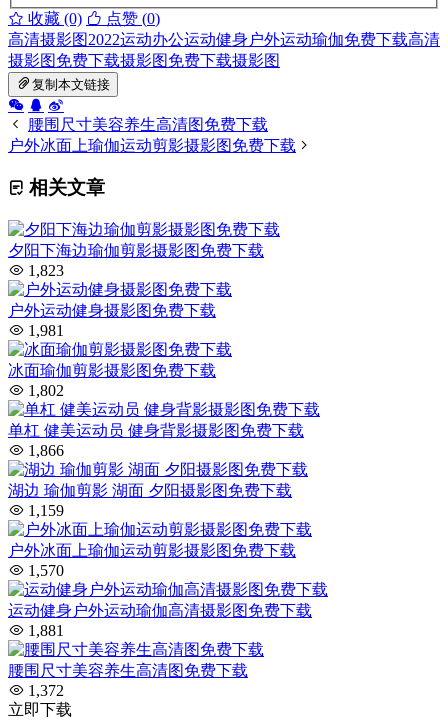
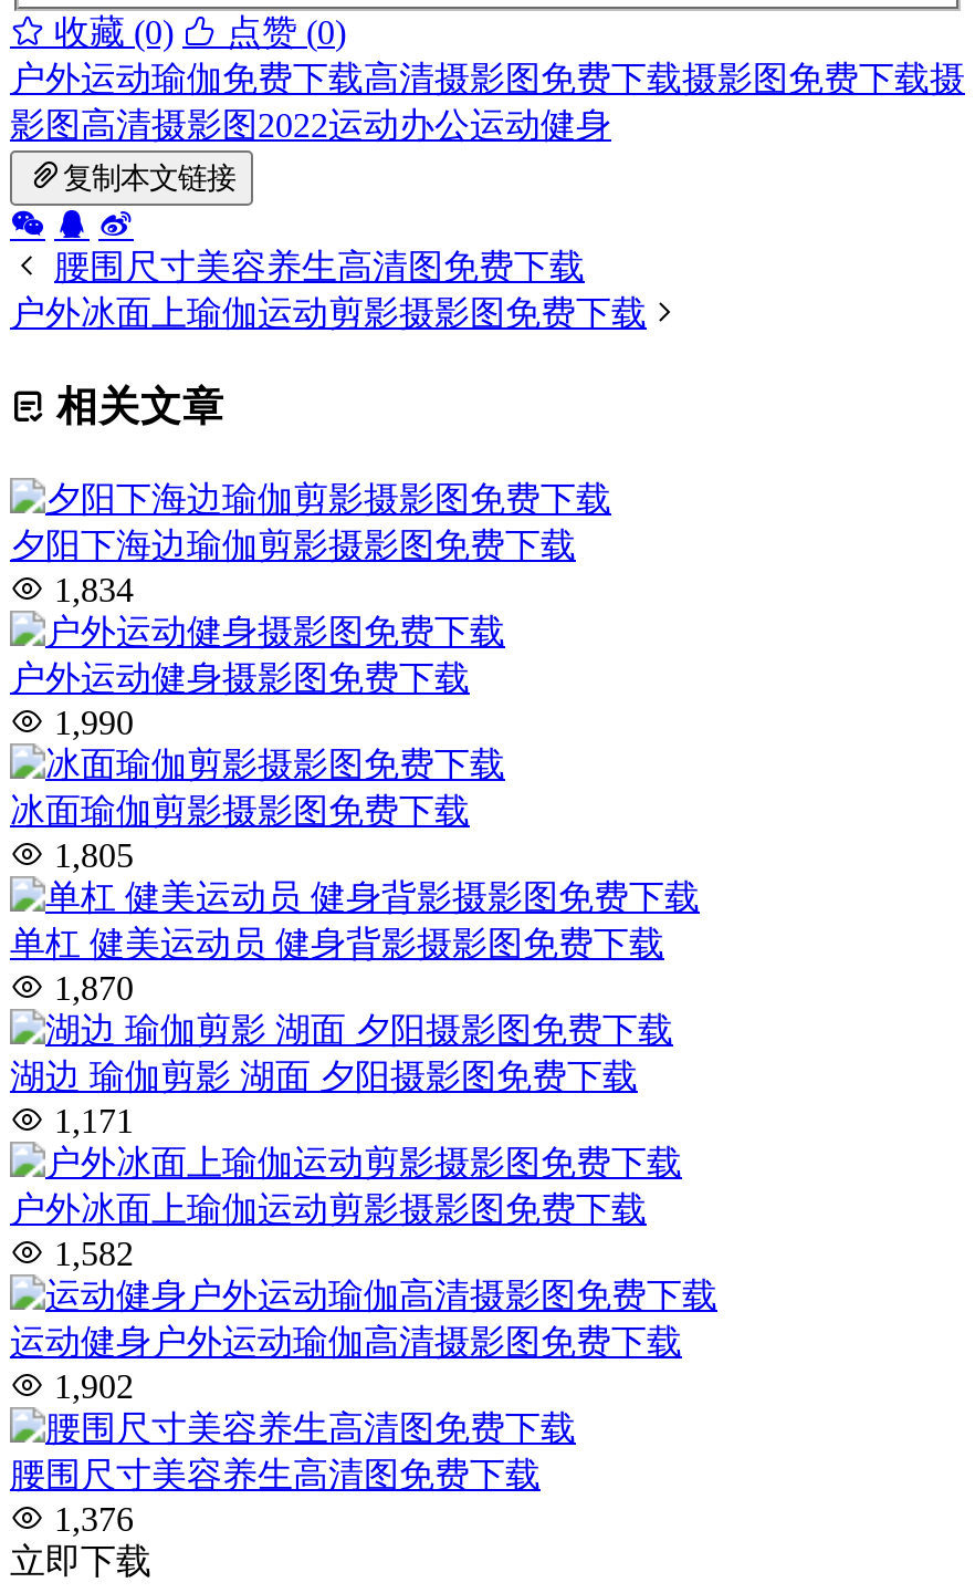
- 高清摄影图2022运动办公运动健身户外运动瑜伽免费下载高清
- 摄影图免费下载摄影图免费下载摄影图
+ 户外运动瑜伽免费下载高清摄影图免费下载摄影图免费下载摄
+ 影图高清摄影图2022运动办公运动健身

- 1,823
+ 1,834

- 1,981
+ 1,990

- 1,802
+ 1,805

- 1,866
+ 1,870

- 1,159
+ 1,171

- 1,570
+ 1,582

- 1,881
+ 1,902

- 1,372
+ 1,376
